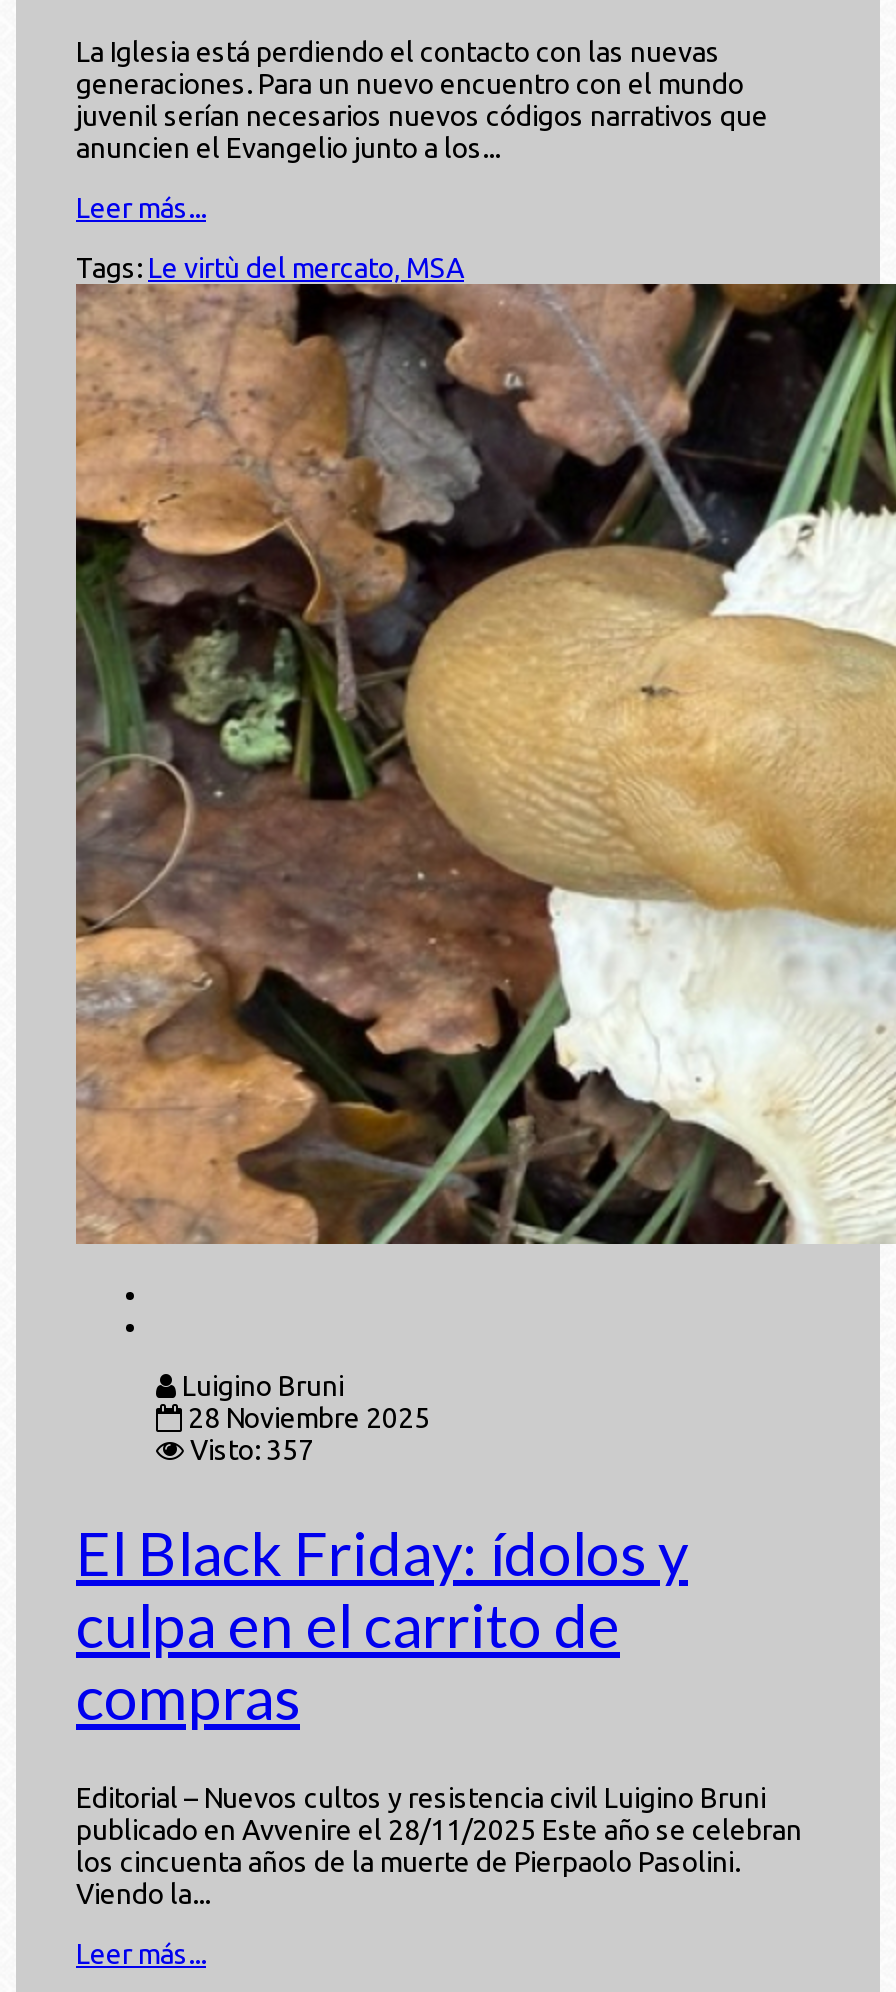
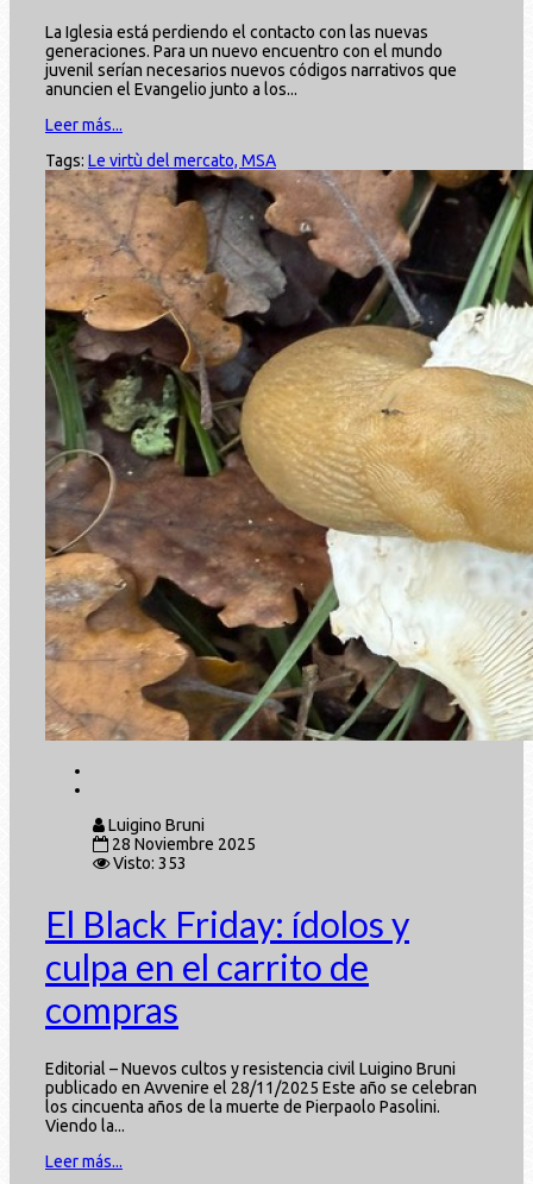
- Visto: 357
+ Visto: 353
